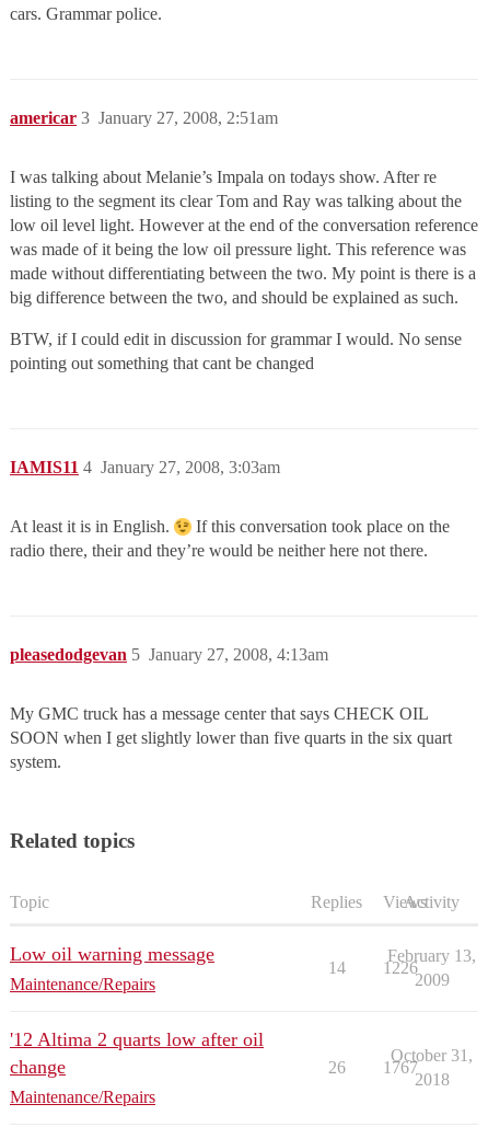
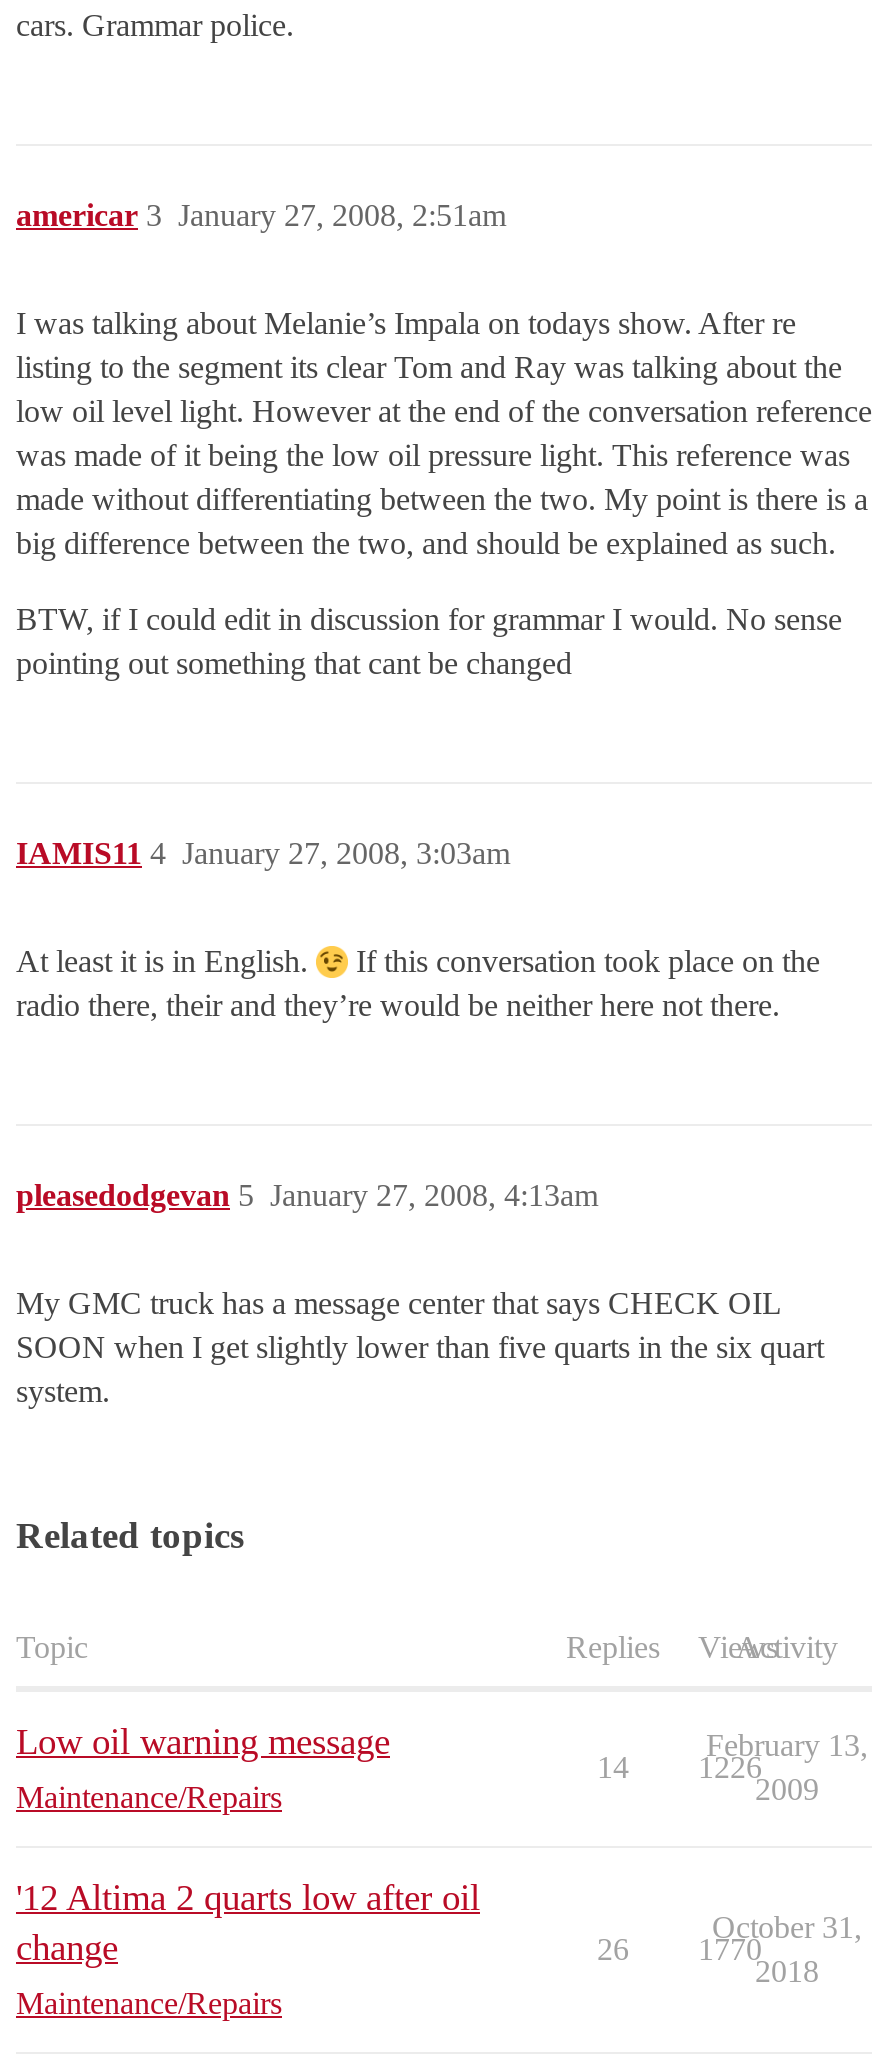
- 1767
+ 1770
